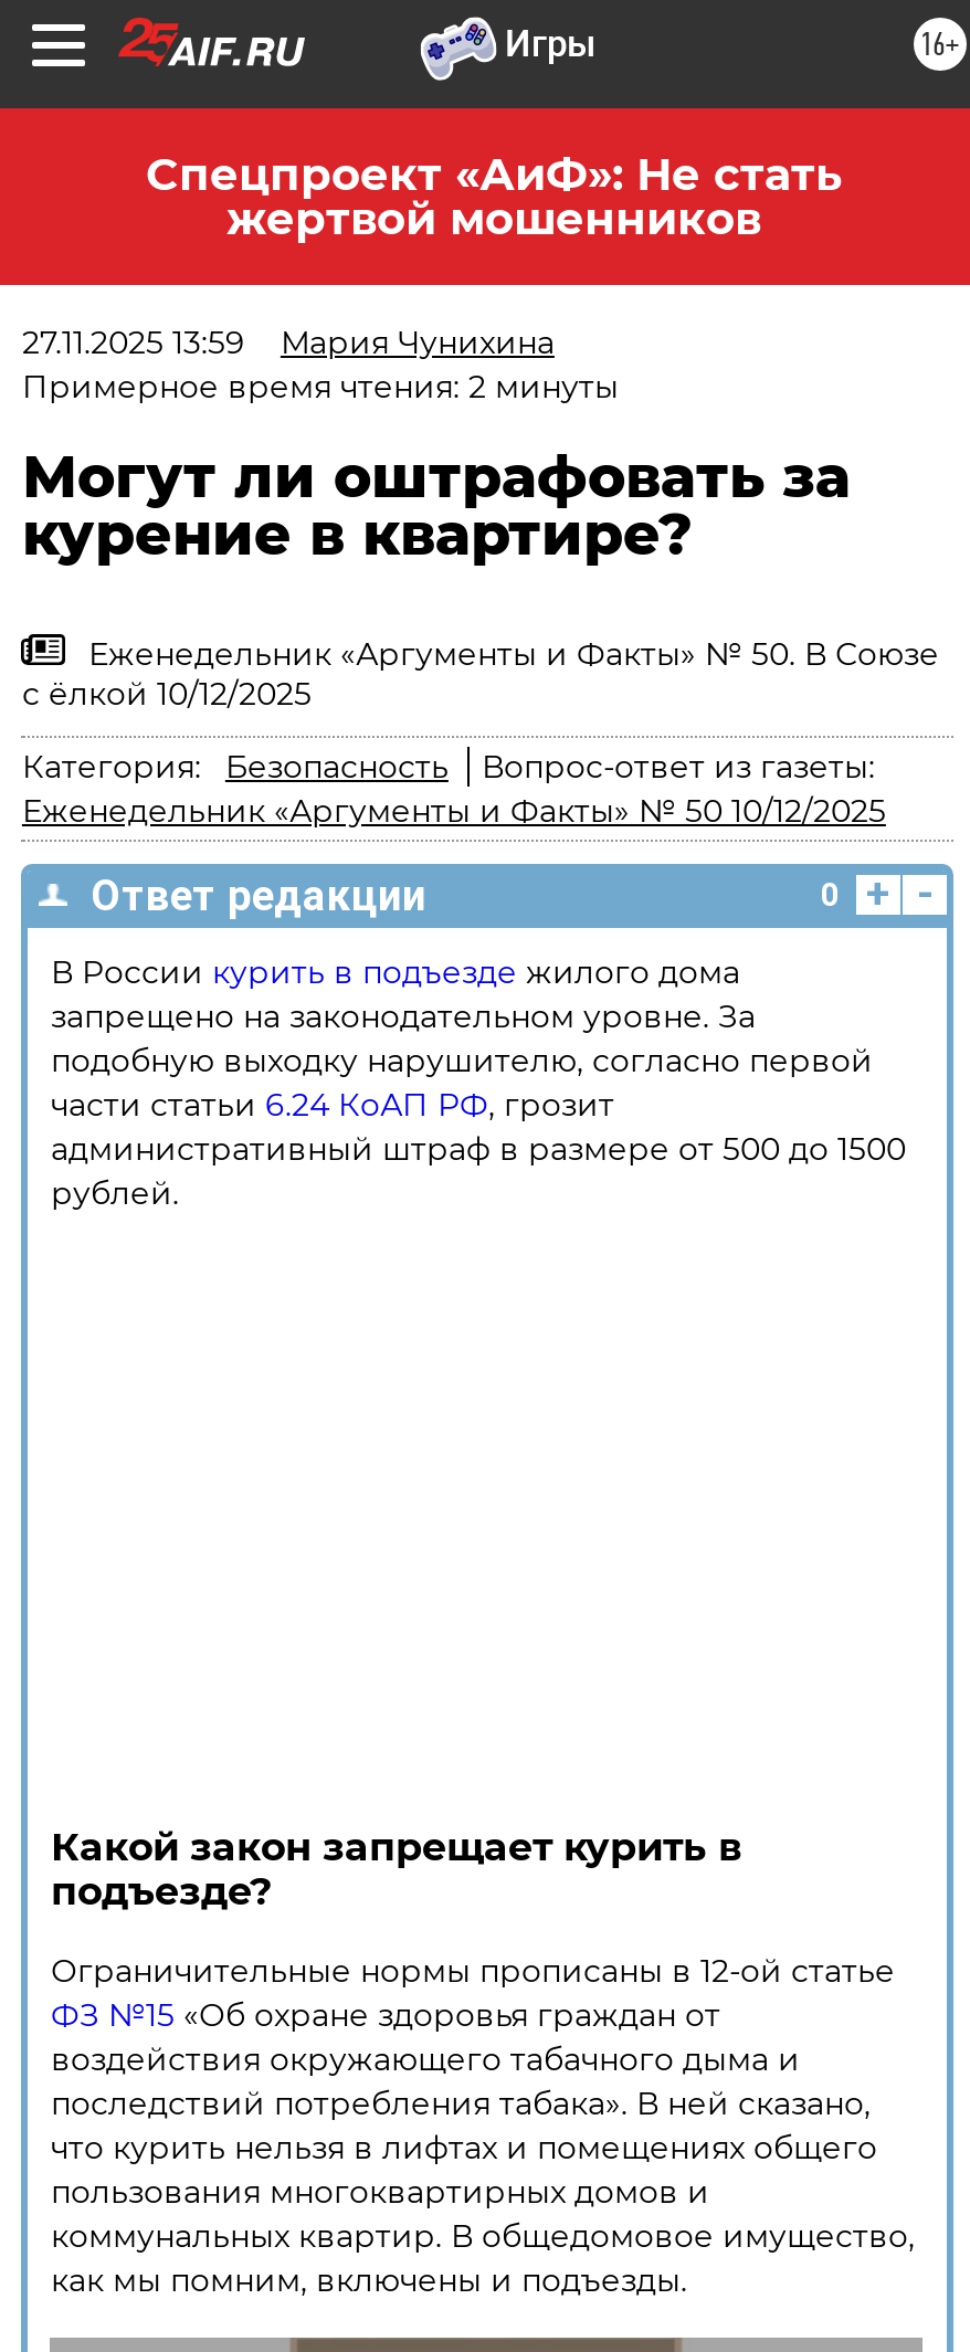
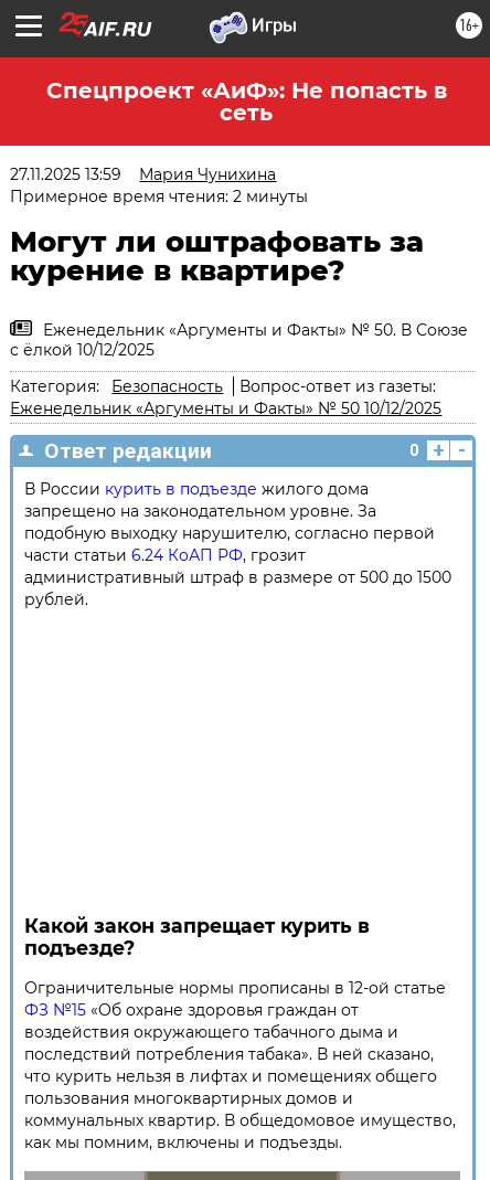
- Спецпроект «АиФ»: Не стать
- жертвой мошенников
+ Спецпроект «АиФ»: Не попасть в
+ сеть
